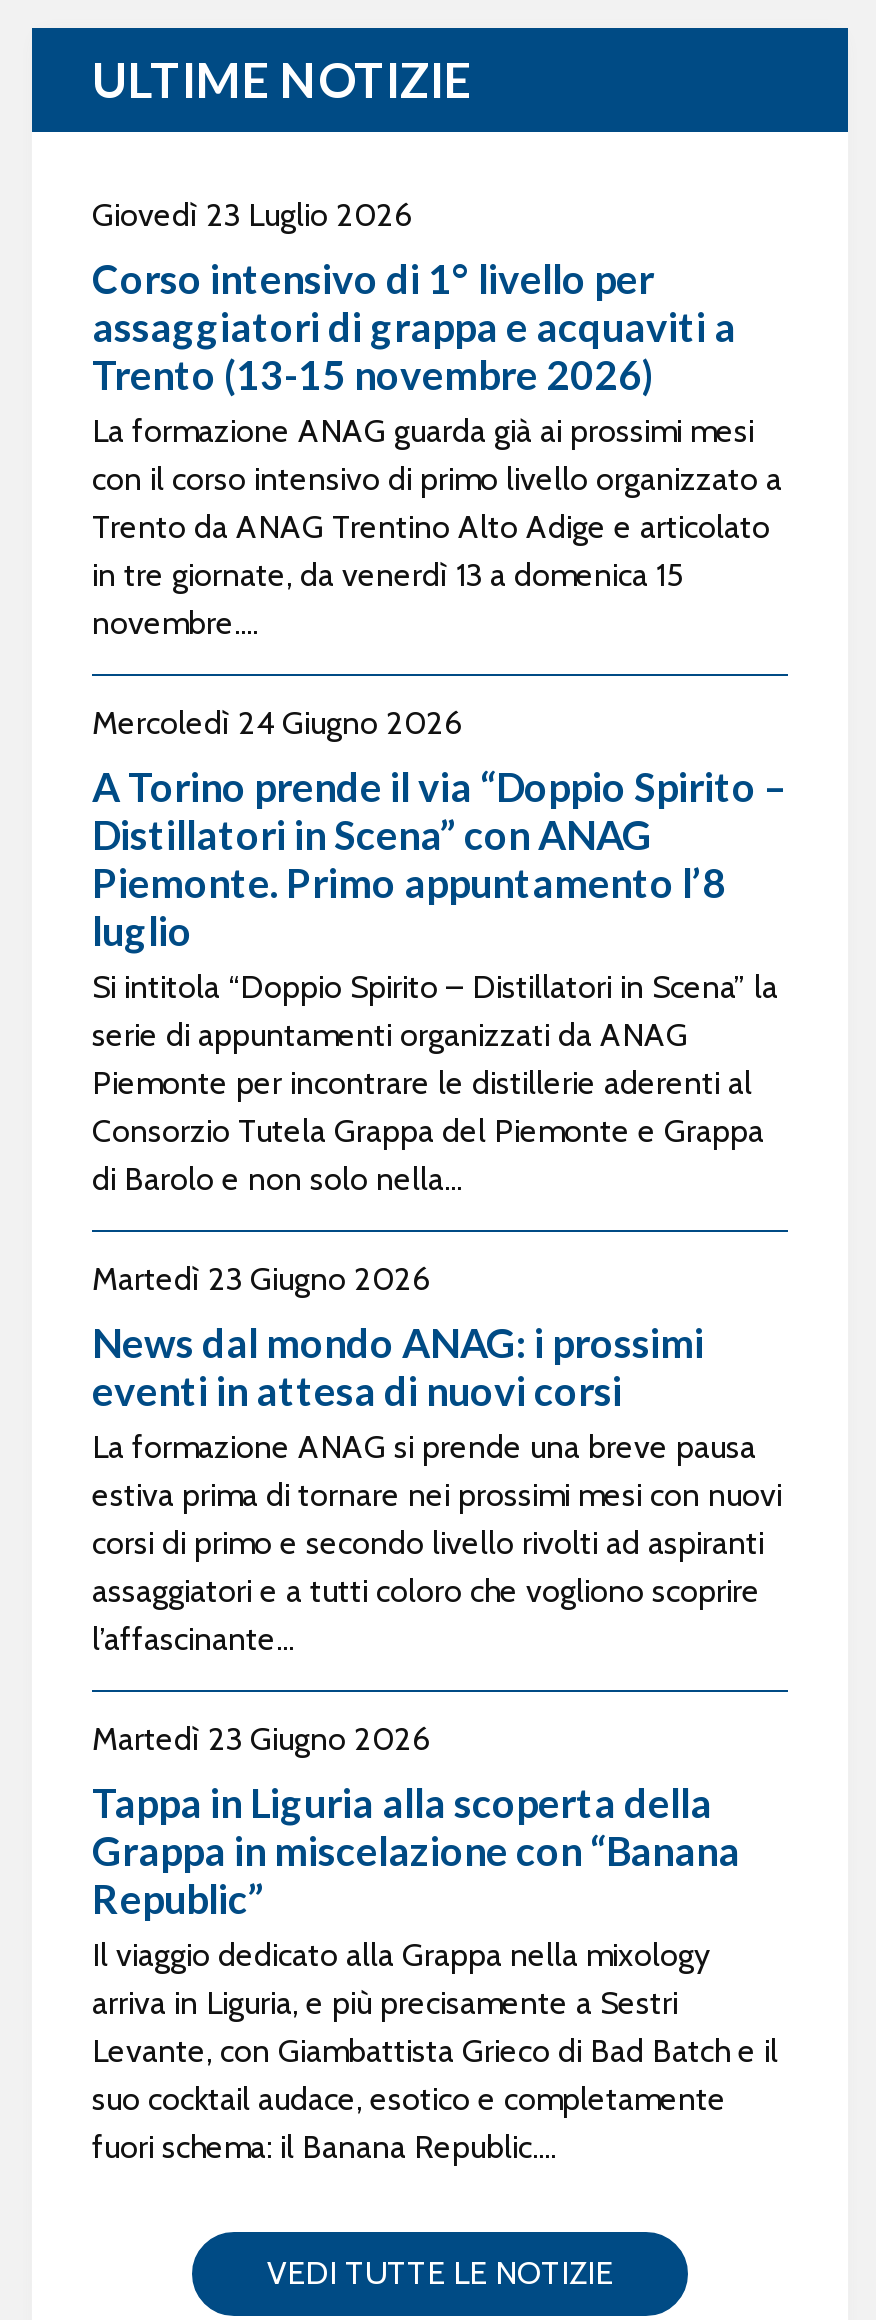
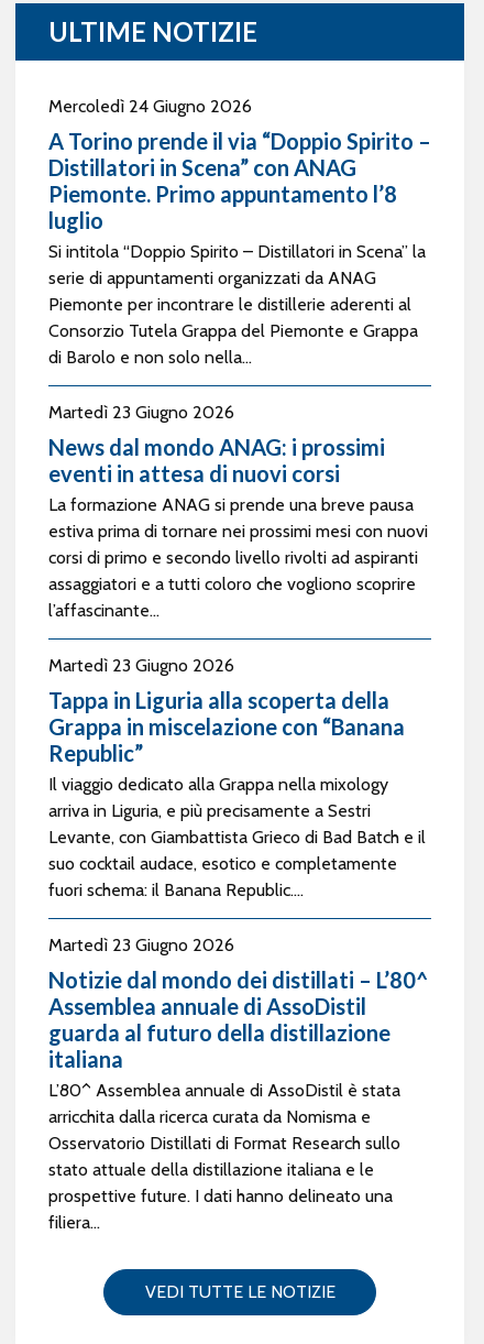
- Giovedì 23 Luglio 2026
- Corso intensivo di 1° livello per
- assaggiatori di grappa e acquaviti a
- Trento (13-15 novembre 2026)
- La formazione ANAG guarda già ai prossimi mesi
- con il corso intensivo di primo livello organizzato a
- Trento da ANAG Trentino Alto Adige e articolato
- in tre giornate, da venerdì 13 a domenica 15
- novembre....

moved up: Mercoledì 24 Giugno 2026 | A Torino prende il via “Doppio Spirito – | Distillatori in Scena” con ANAG | ... | suo cocktail audace, esotico e completamente | fuori schema: il Banana Republic....

+ Martedì 23 Giugno 2026
+ Notizie dal mondo dei distillati – L’80^
+ Assemblea annuale di AssoDistil
+ guarda al futuro della distillazione
+ italiana
+ L’80^ Assemblea annuale di AssoDistil è stata
+ arricchita dalla ricerca curata da Nomisma e
+ Osservatorio Distillati di Format Research sullo
+ stato attuale della distillazione italiana e le
+ prospettive future. I dati hanno delineato una
+ filiera...
